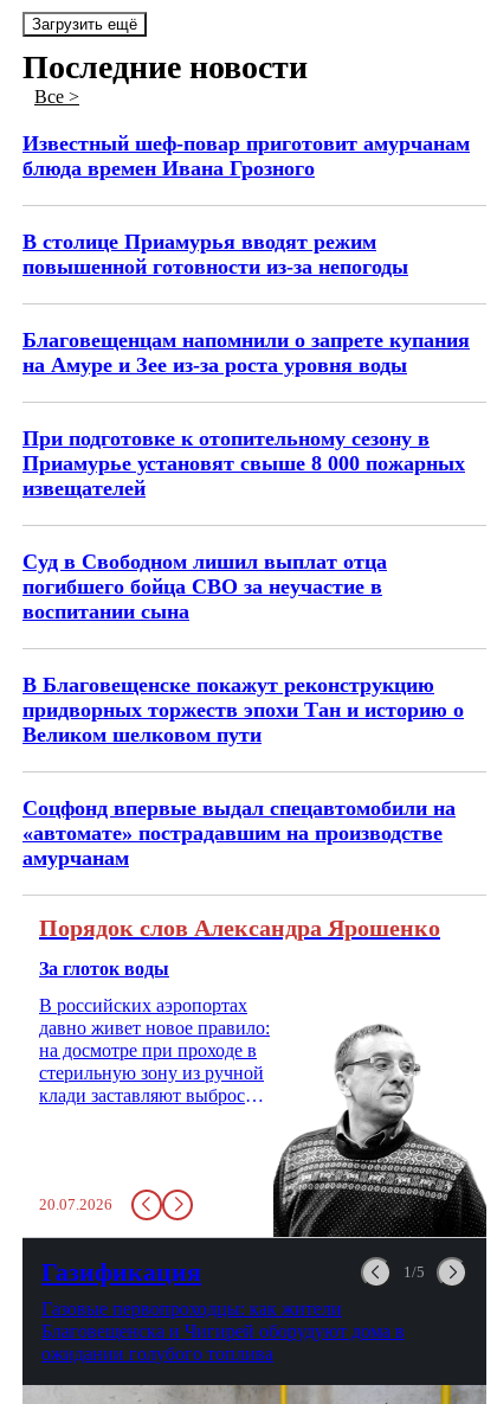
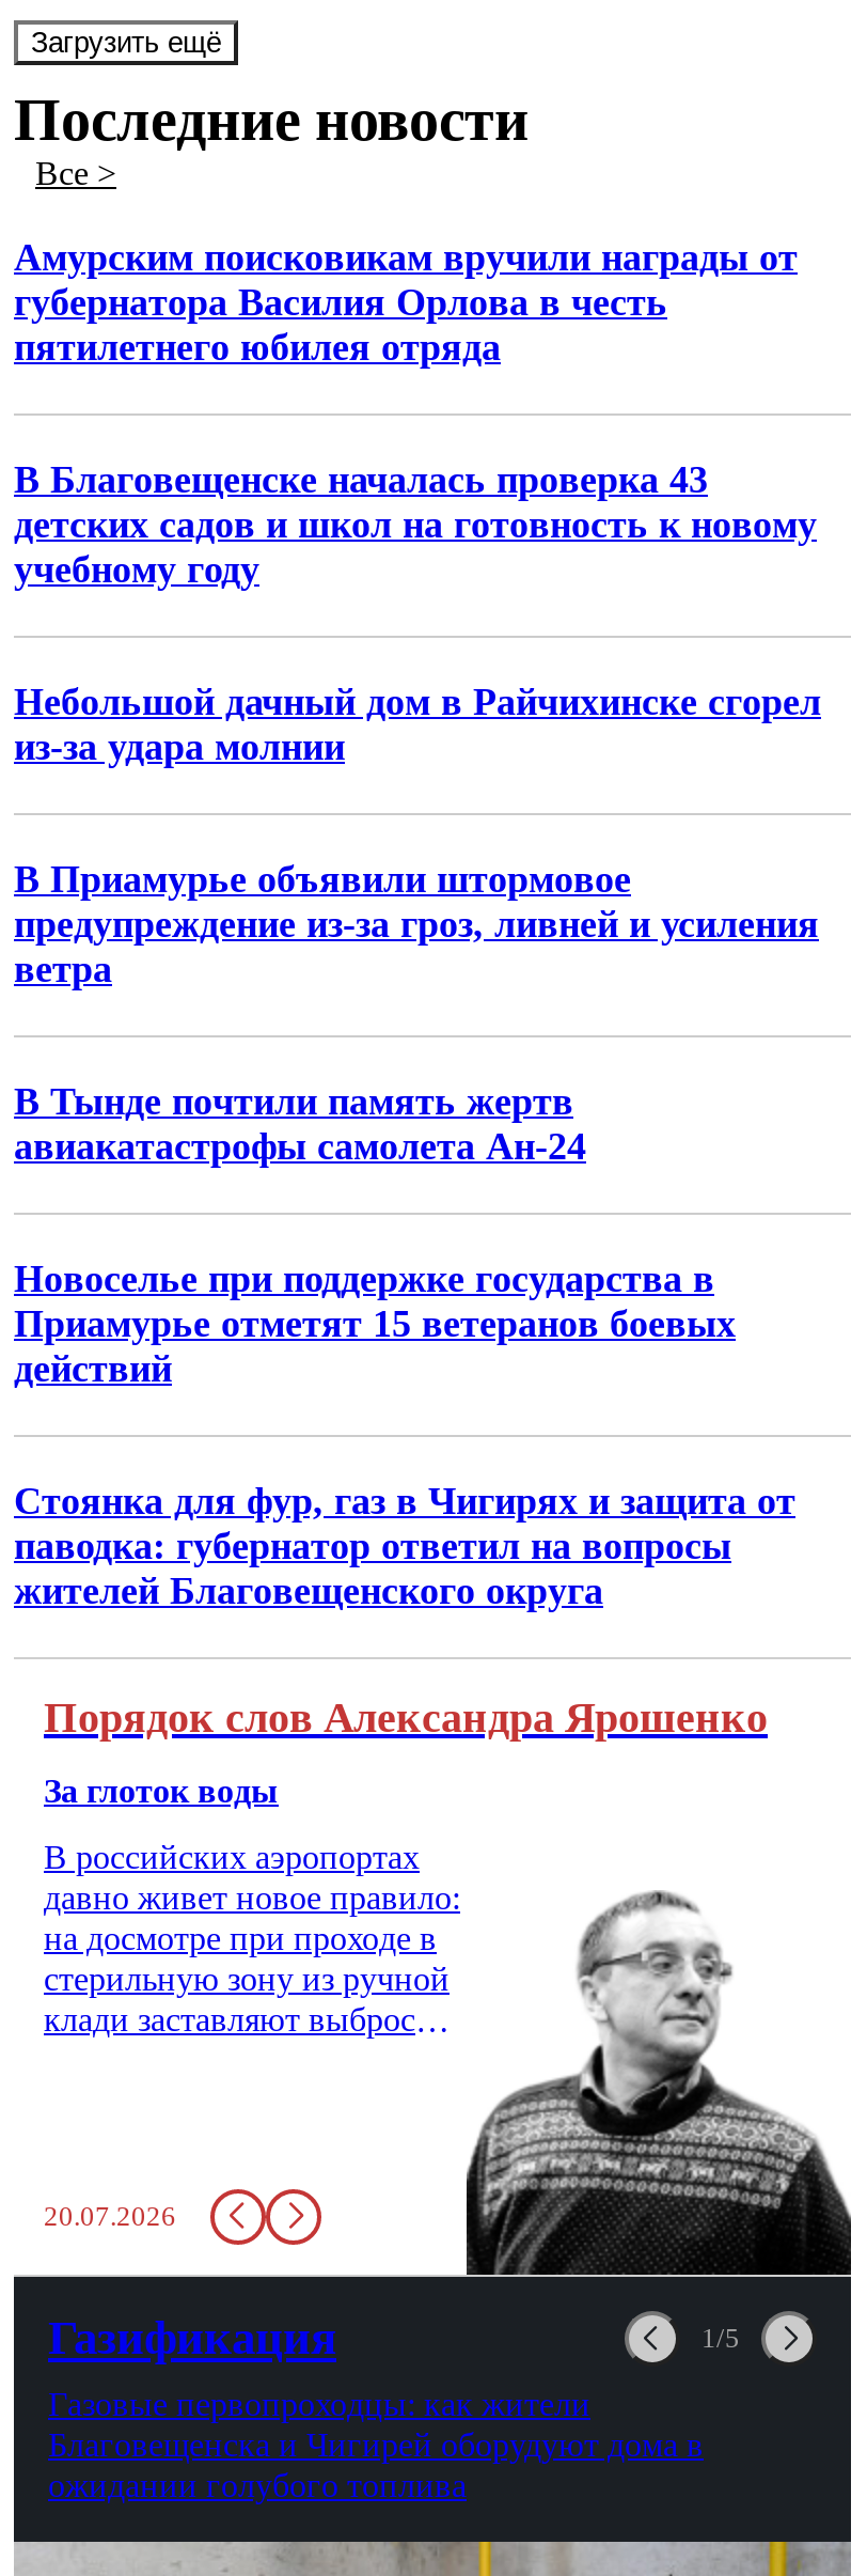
- Известный шеф-повар приготовит амурчанам
- блюда времен Ивана Грозного
+ Амурским поисковикам вручили награды от
+ губернатора Василия Орлова в честь
+ пятилетнего юбилея отряда

- В столице Приамурья вводят режим
- повышенной готовности из-за непогоды
+ В Благовещенске началась проверка 43
+ детских садов и школ на готовность к новому
+ учебному году

- Благовещенцам напомнили о запрете купания
- на Амуре и Зее из-за роста уровня воды
+ Небольшой дачный дом в Райчихинске сгорел
+ из-за удара молнии

- При подготовке к отопительному сезону в
- Приамурье установят свыше 8 000 пожарных
- извещателей
+ В Приамурье объявили штормовое
+ предупреждение из-за гроз, ливней и усиления
+ ветра

- Суд в Свободном лишил выплат отца
- погибшего бойца СВО за неучастие в
- воспитании сына
+ В Тынде почтили память жертв
+ авиакатастрофы самолета Ан-24

- В Благовещенске покажут реконструкцию
- придворных торжеств эпохи Тан и историю о
- Великом шелковом пути
+ Новоселье при поддержке государства в
+ Приамурье отметят 15 ветеранов боевых
+ действий

- Соцфонд впервые выдал спецавтомобили на
- «автомате» пострадавшим на производстве
- амурчанам
+ Стоянка для фур, газ в Чигирях и защита от
+ паводка: губернатор ответил на вопросы
+ жителей Благовещенского округа
